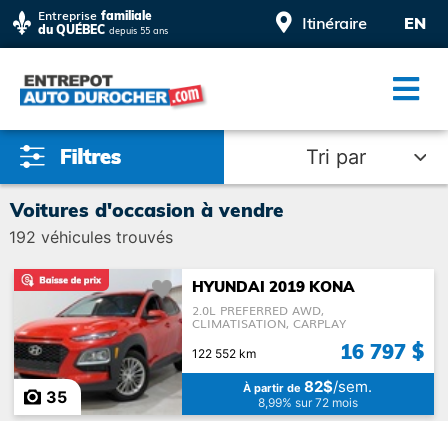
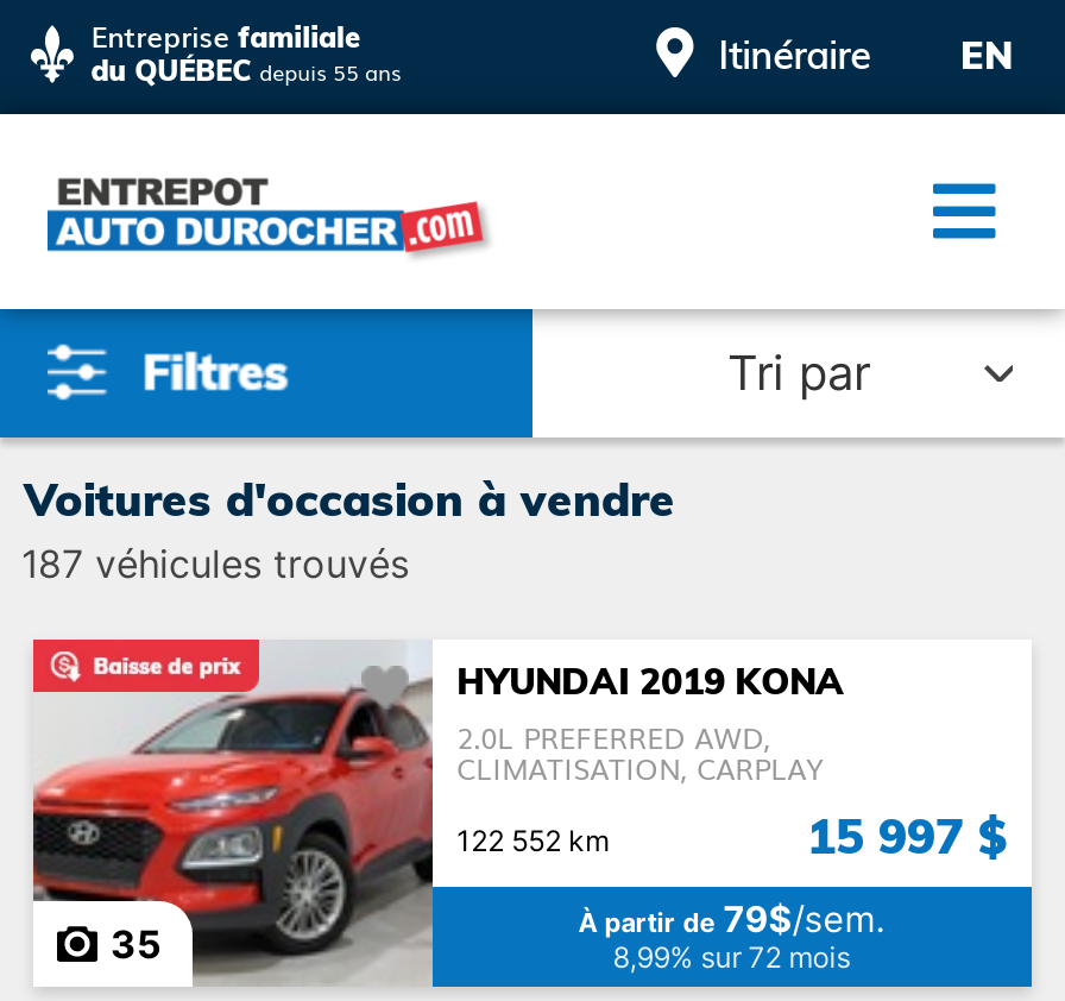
- 192 véhicules trouvés
+ 187 véhicules trouvés

- 16 797 $
+ 15 997 $

- À partir de 82$/sem.
+ À partir de 79$/sem.
